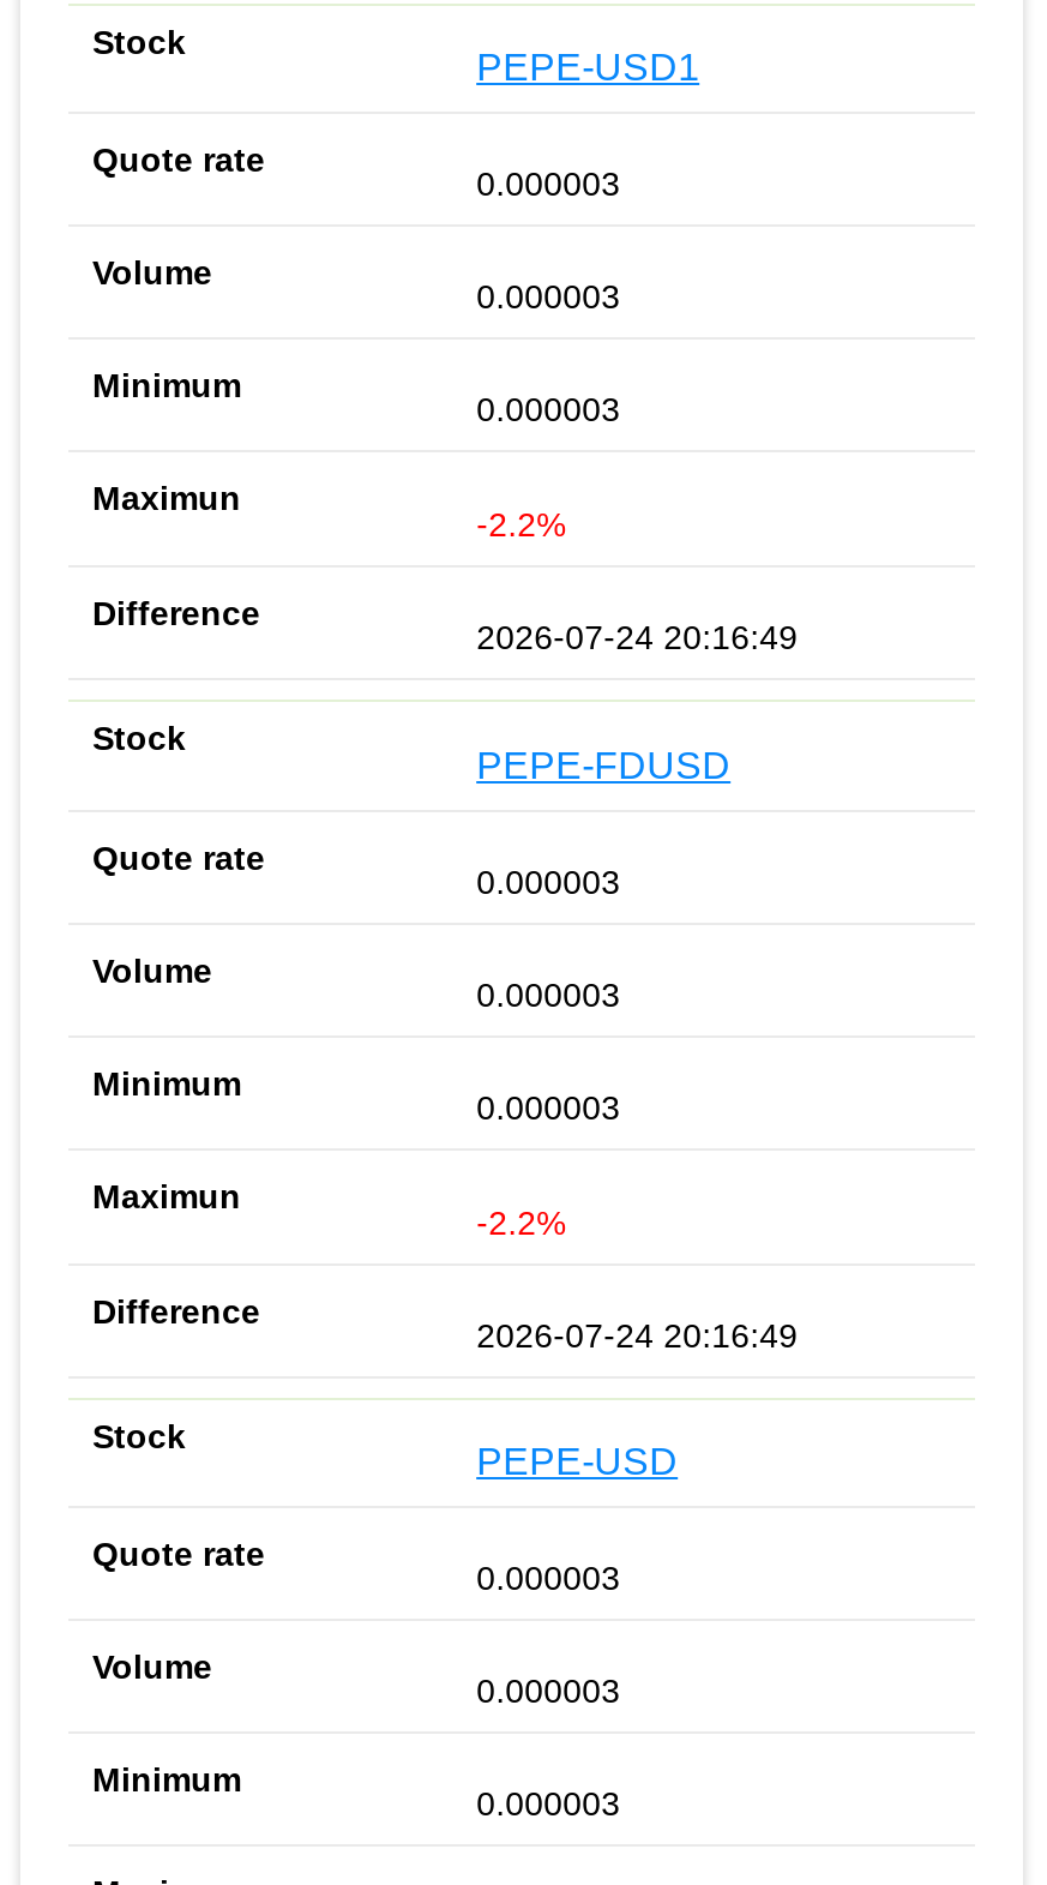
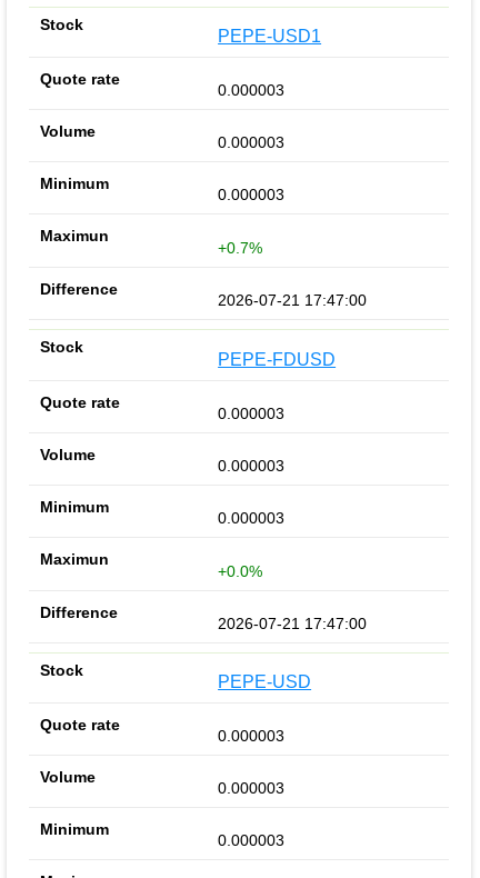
- -2.2%
+ +0.7%

- 2026-07-24 20:16:49
+ 2026-07-21 17:47:00

- -2.2%
+ +0.0%

- 2026-07-24 20:16:49
+ 2026-07-21 17:47:00
